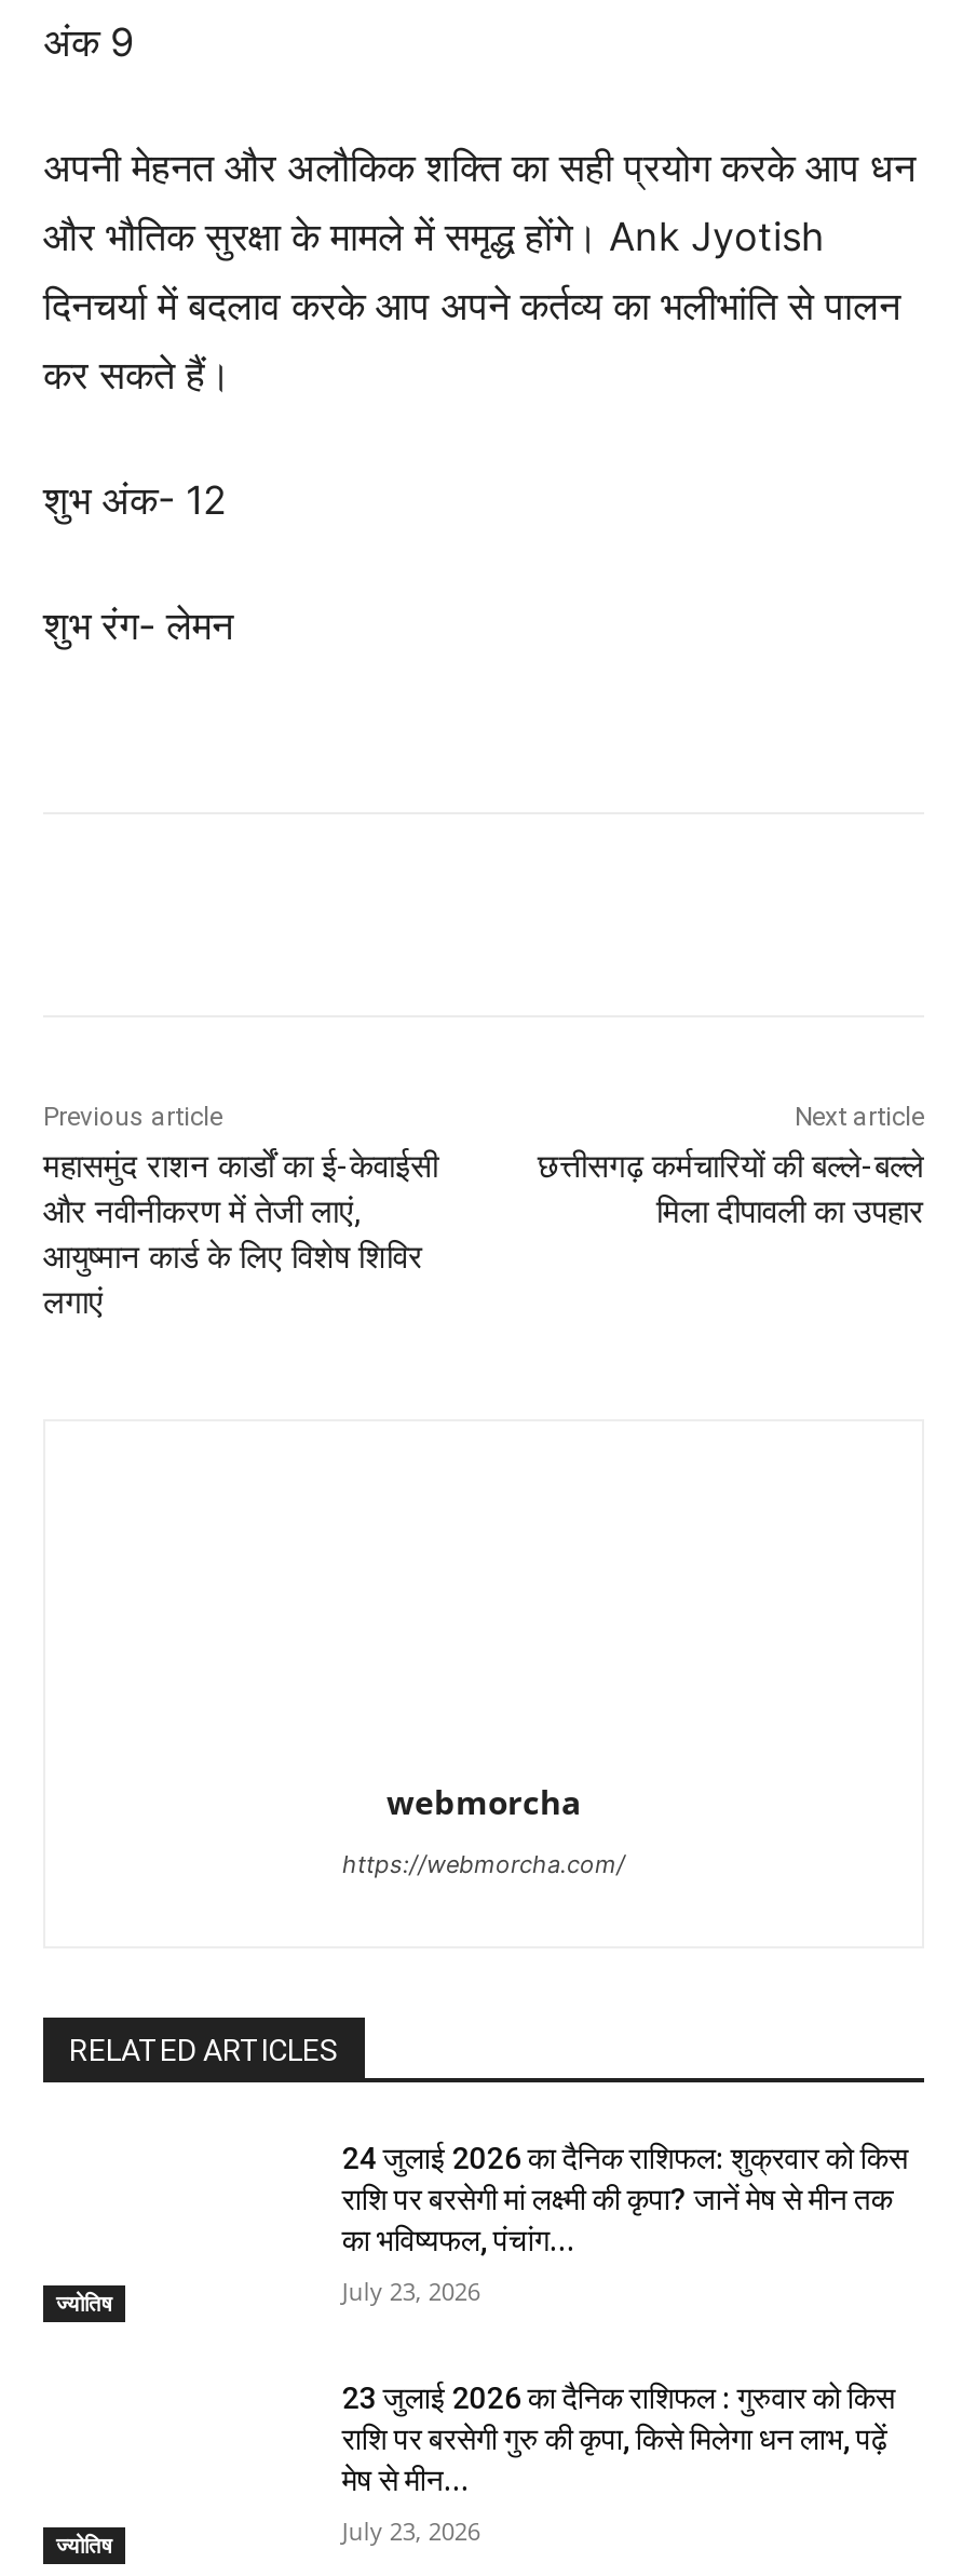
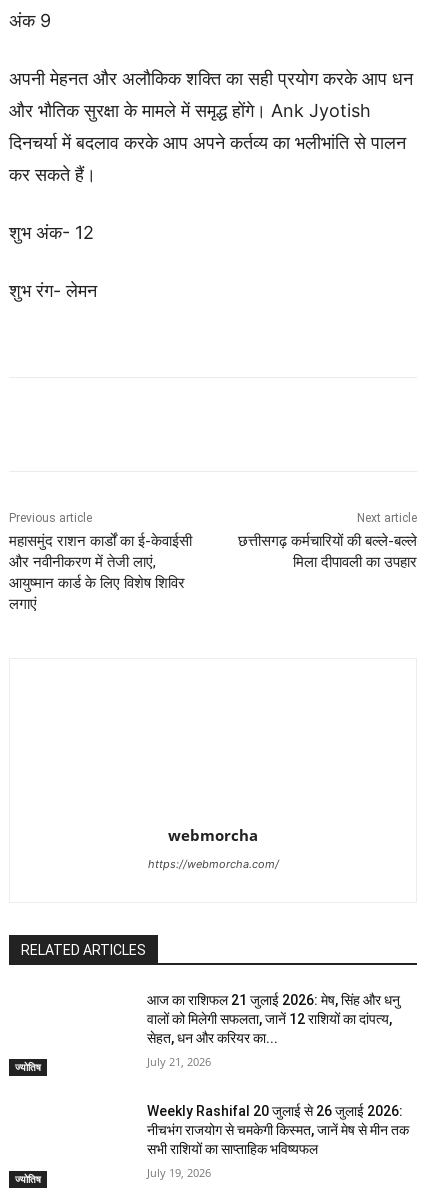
- 24 जुलाई 2026 का दैनिक राशिफल: शुक्रवार को किस
- राशि पर बरसेगी मां लक्ष्मी की कृपा? जानें मेष से मीन तक
- का भविष्यफल, पंचांग...
+ आज का राशिफल 21 जुलाई 2026: मेष, सिंह और धनु
+ वालों को मिलेगी सफलता, जानें 12 राशियों का दांपत्य,
+ सेहत, धन और करियर का...

- July 23, 2026
+ July 21, 2026

- 23 जुलाई 2026 का दैनिक राशिफल : गुरुवार को किस
- राशि पर बरसेगी गुरु की कृपा, किसे मिलेगा धन लाभ, पढ़ें
- मेष से मीन...
+ Weekly Rashifal 20 जुलाई से 26 जुलाई 2026:
+ नीचभंग राजयोग से चमकेगी किस्मत, जानें मेष से मीन तक
+ सभी राशियों का साप्ताहिक भविष्यफल

- July 23, 2026
+ July 19, 2026
